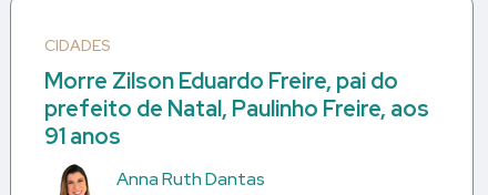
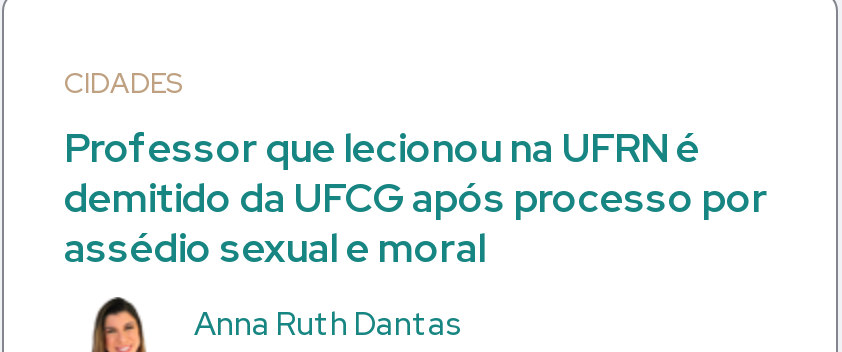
- Morre Zilson Eduardo Freire, pai do
- prefeito de Natal, Paulinho Freire, aos
- 91 anos
+ Professor que lecionou na UFRN é
+ demitido da UFCG após processo por
+ assédio sexual e moral
